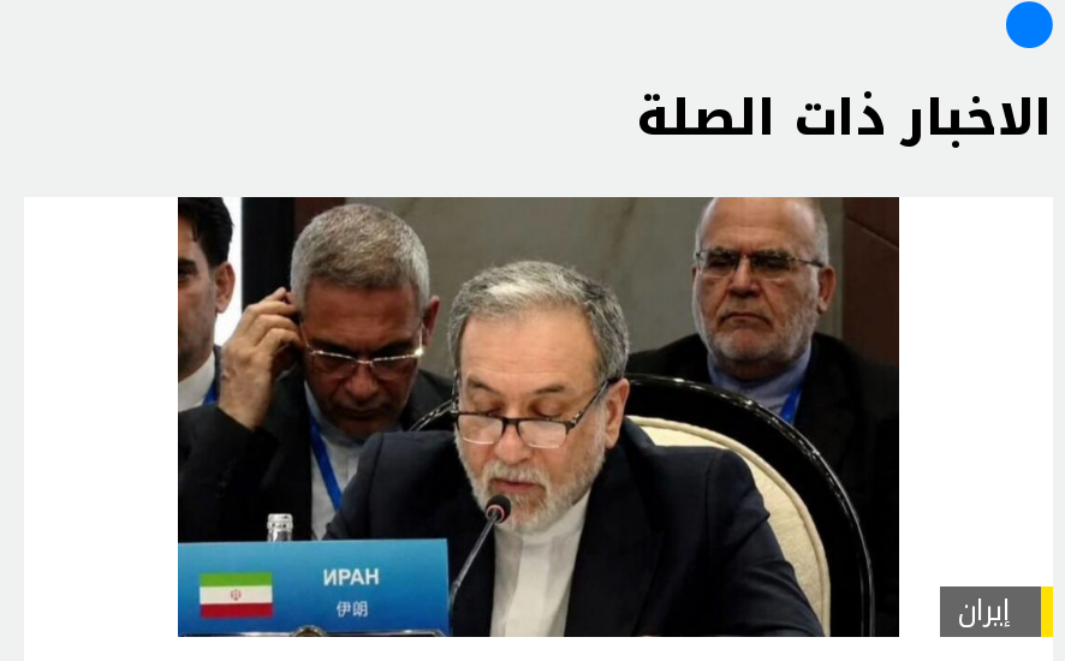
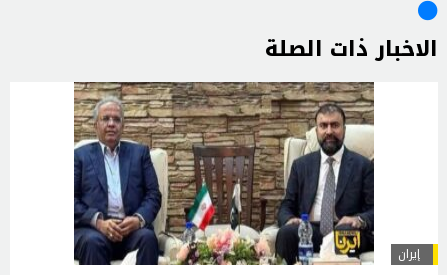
- [image]
+ [image]
